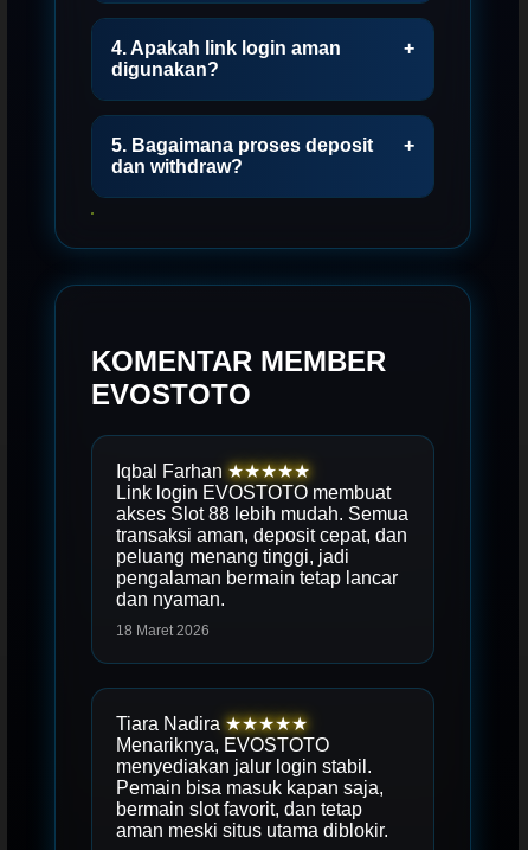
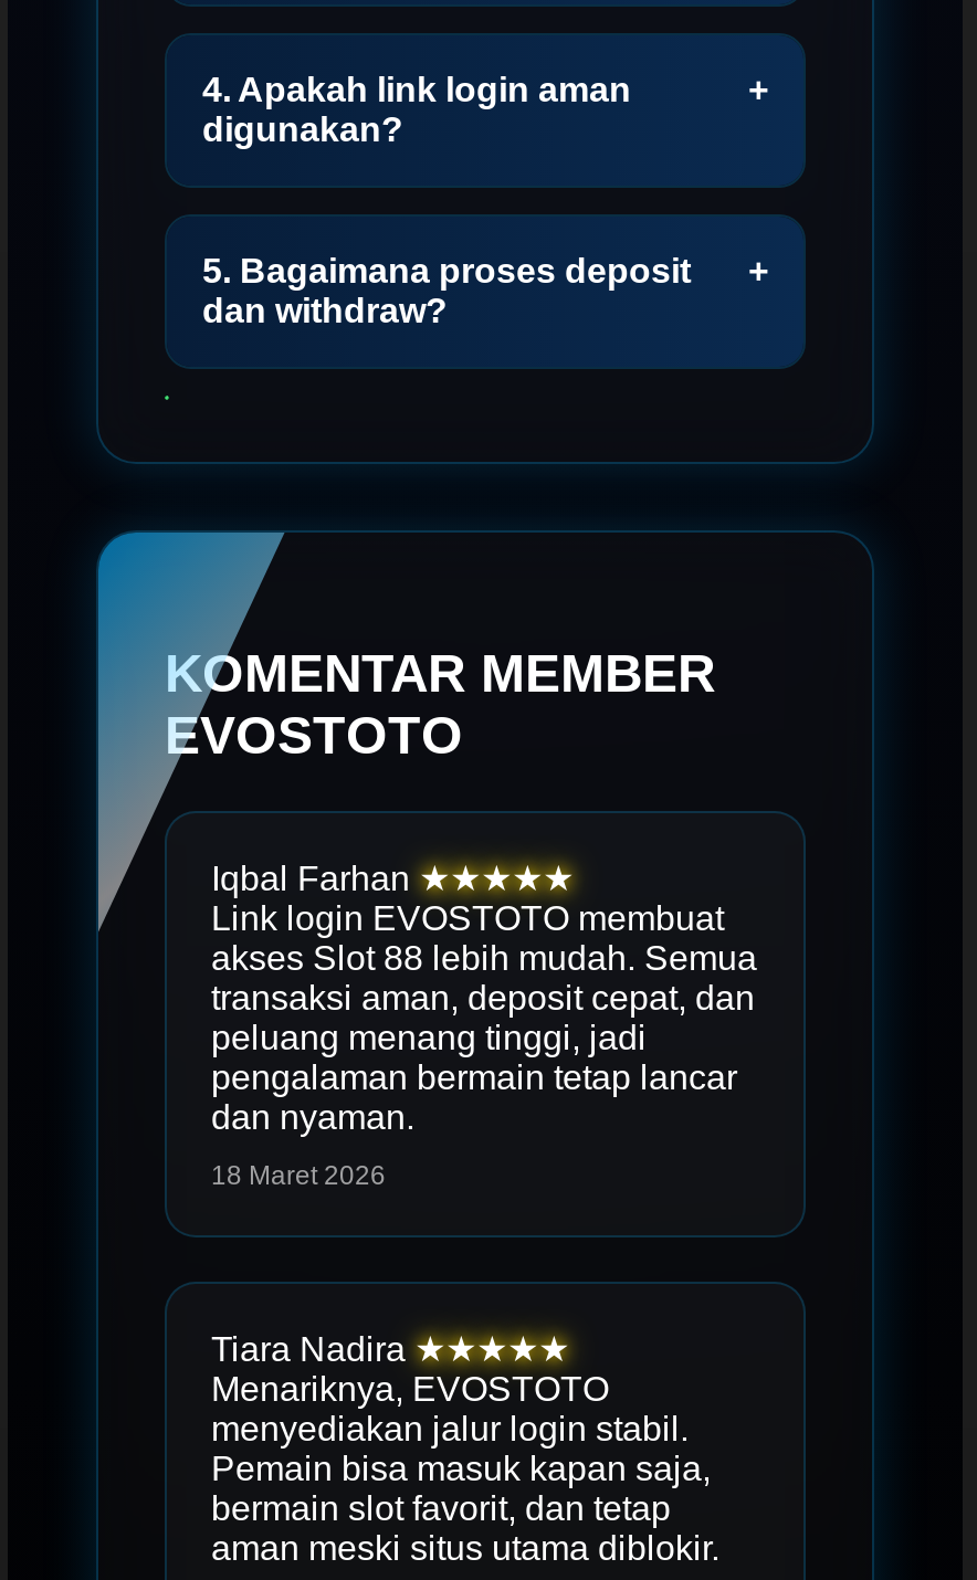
- [image]
+ [image]
